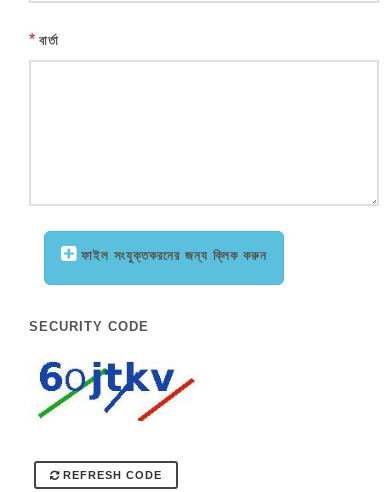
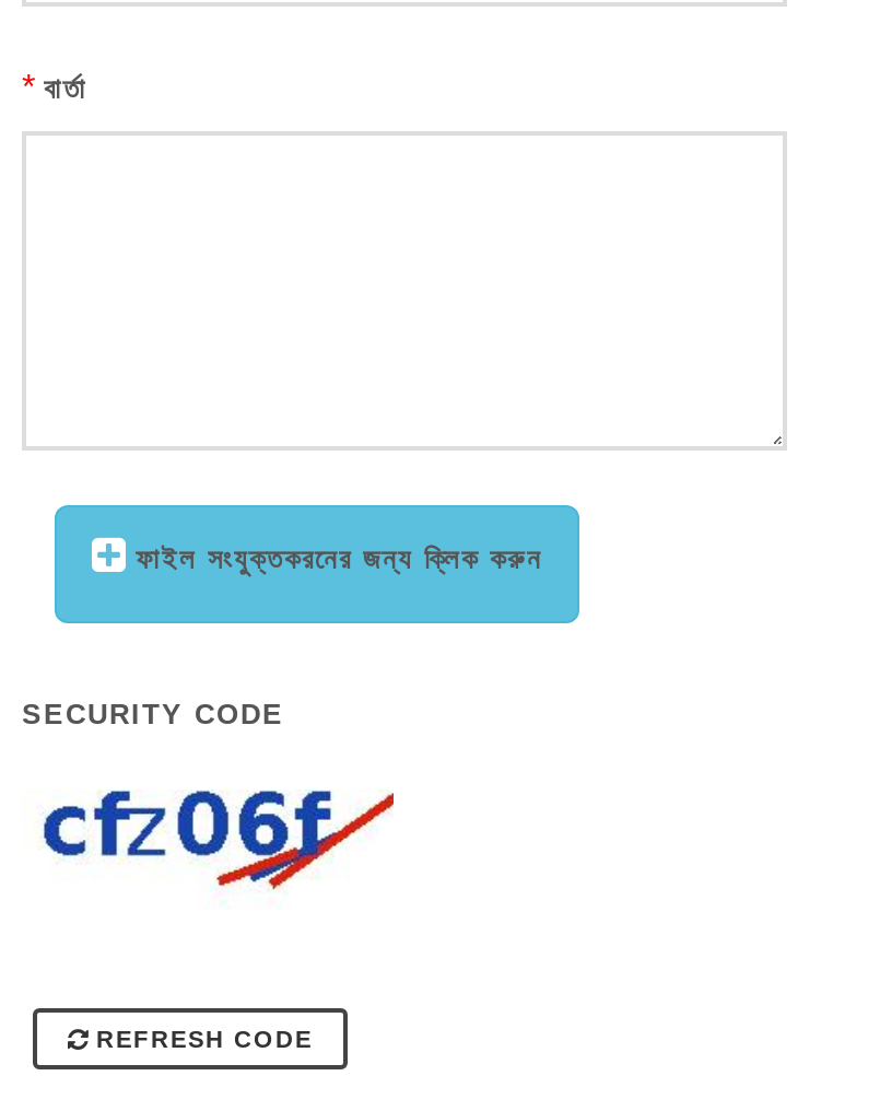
- [image]
+ [image]
